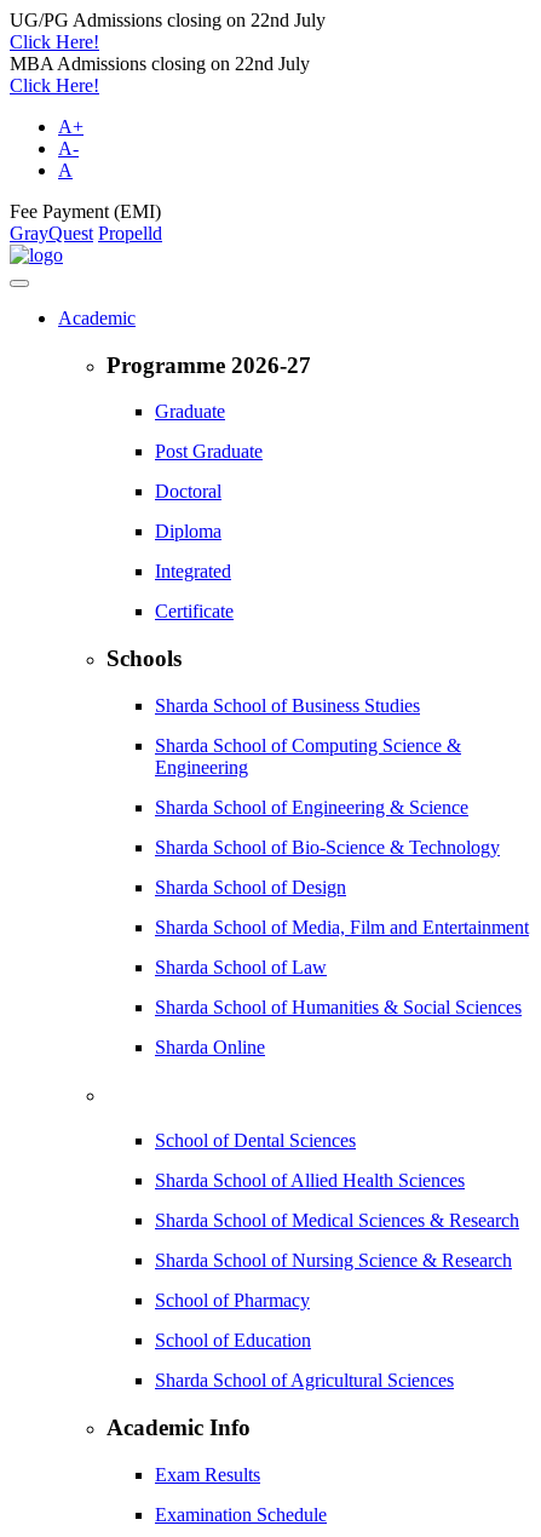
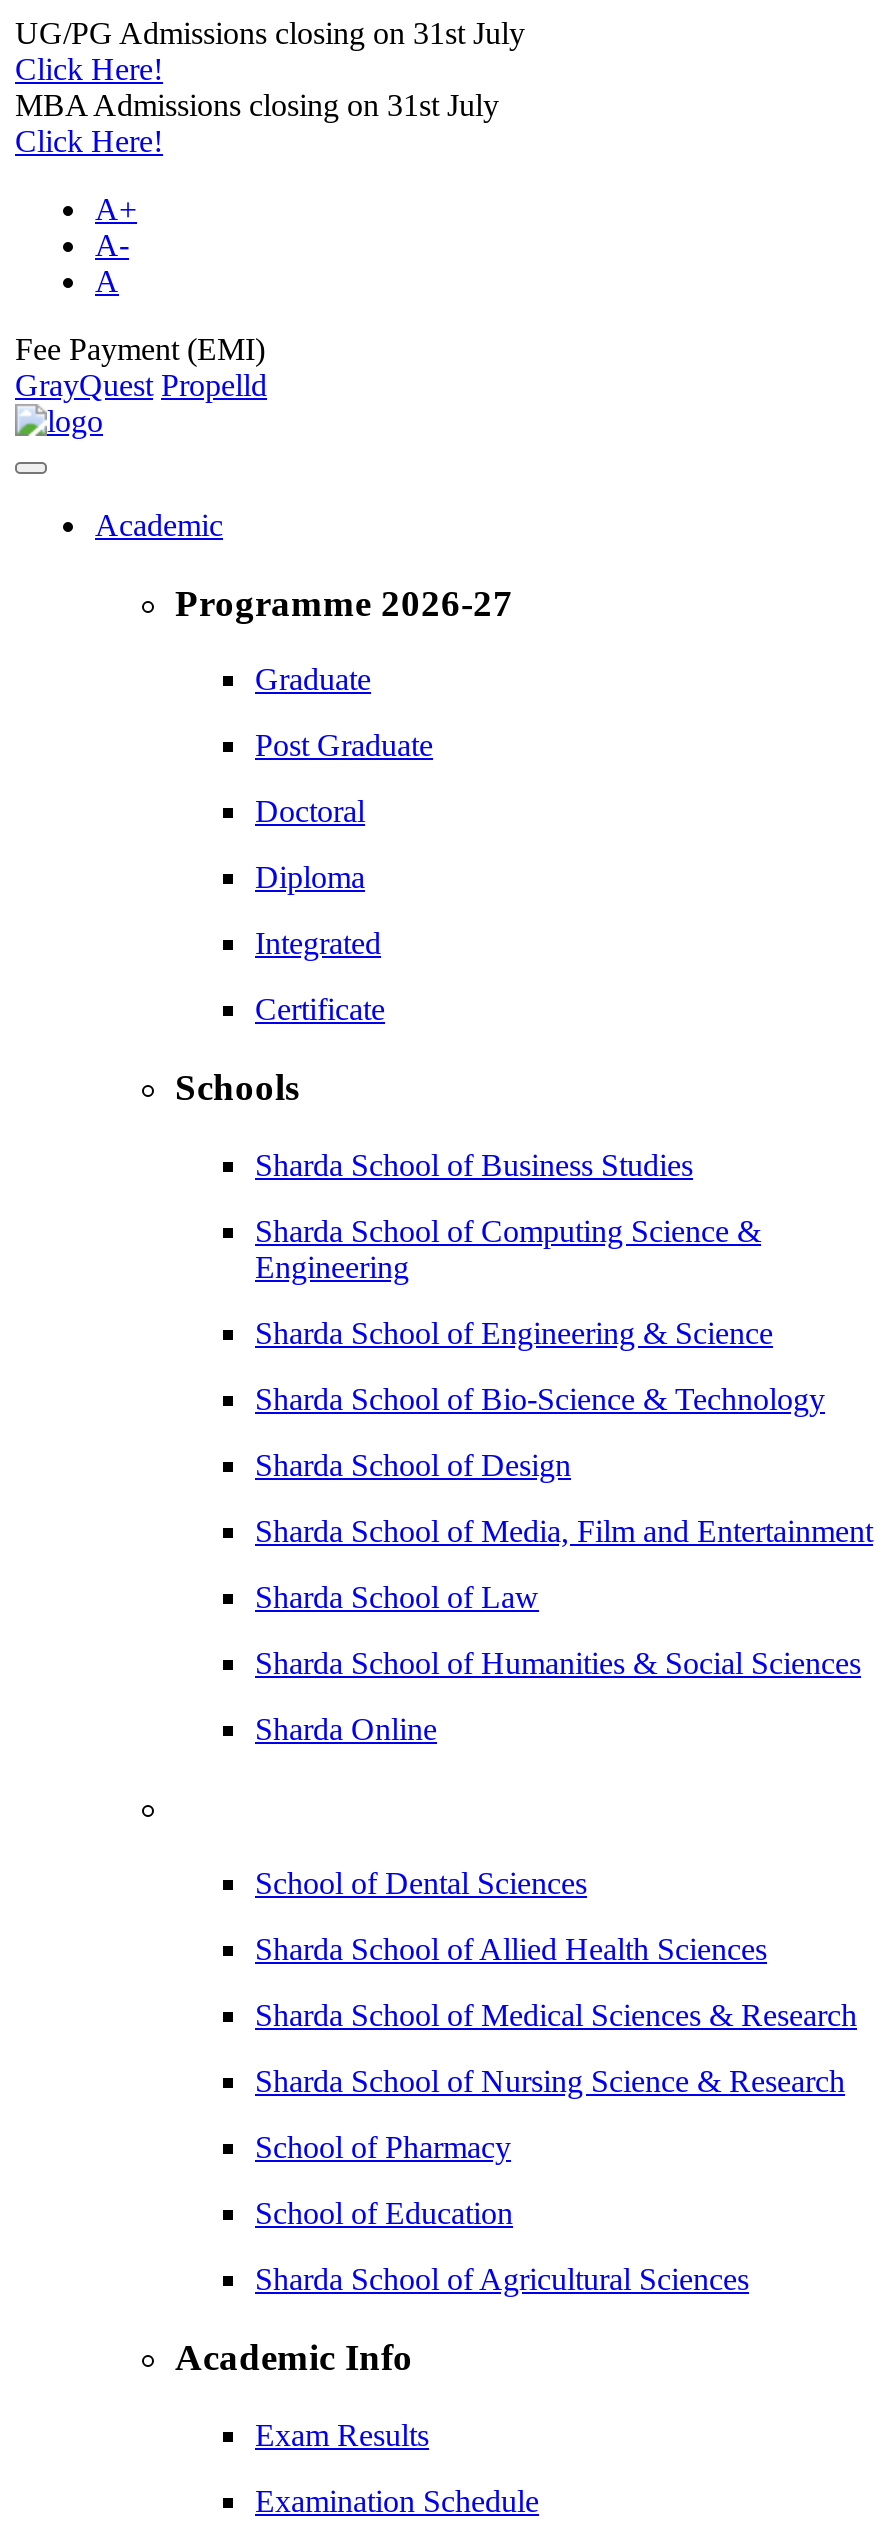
- UG/PG Admissions closing on 22nd July
+ UG/PG Admissions closing on 31st July

- MBA Admissions closing on 22nd July
+ MBA Admissions closing on 31st July
